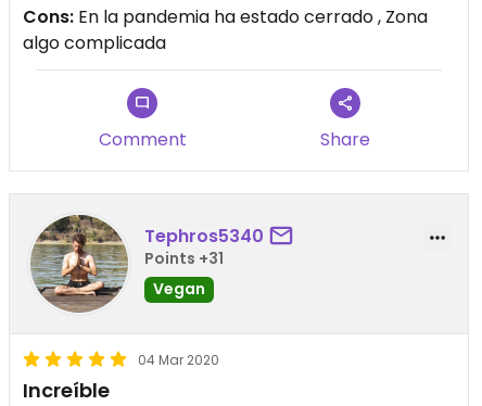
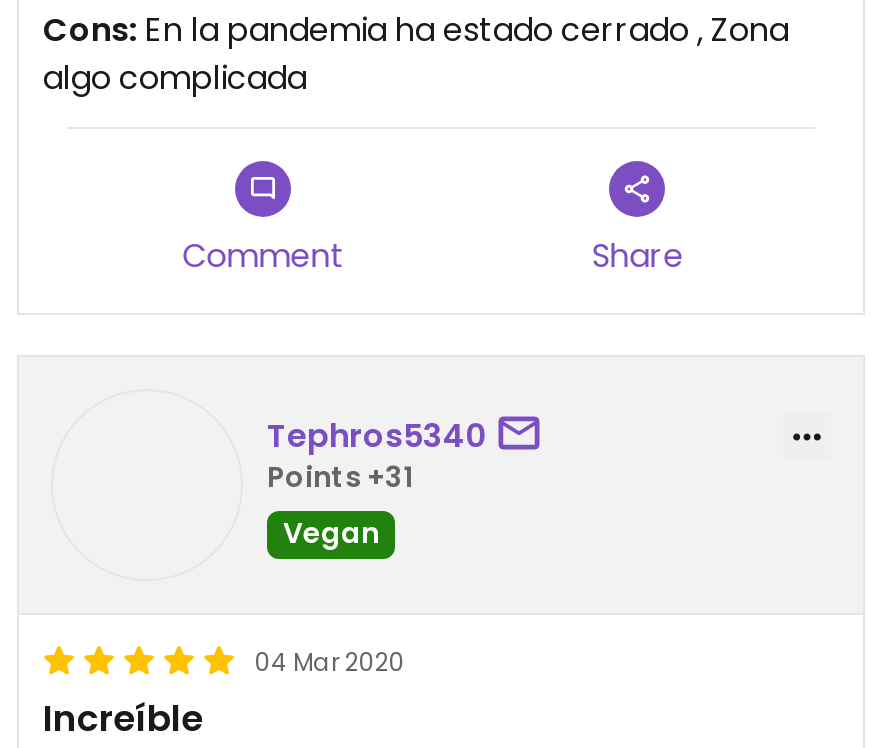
- [image]
